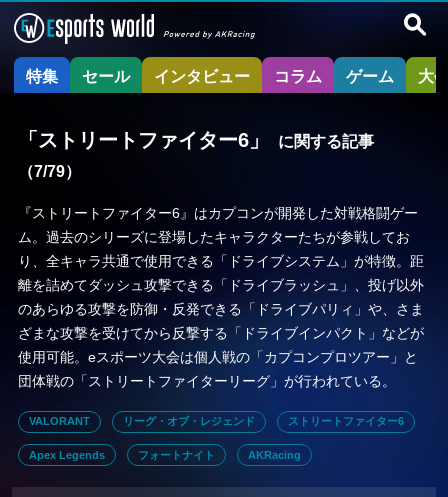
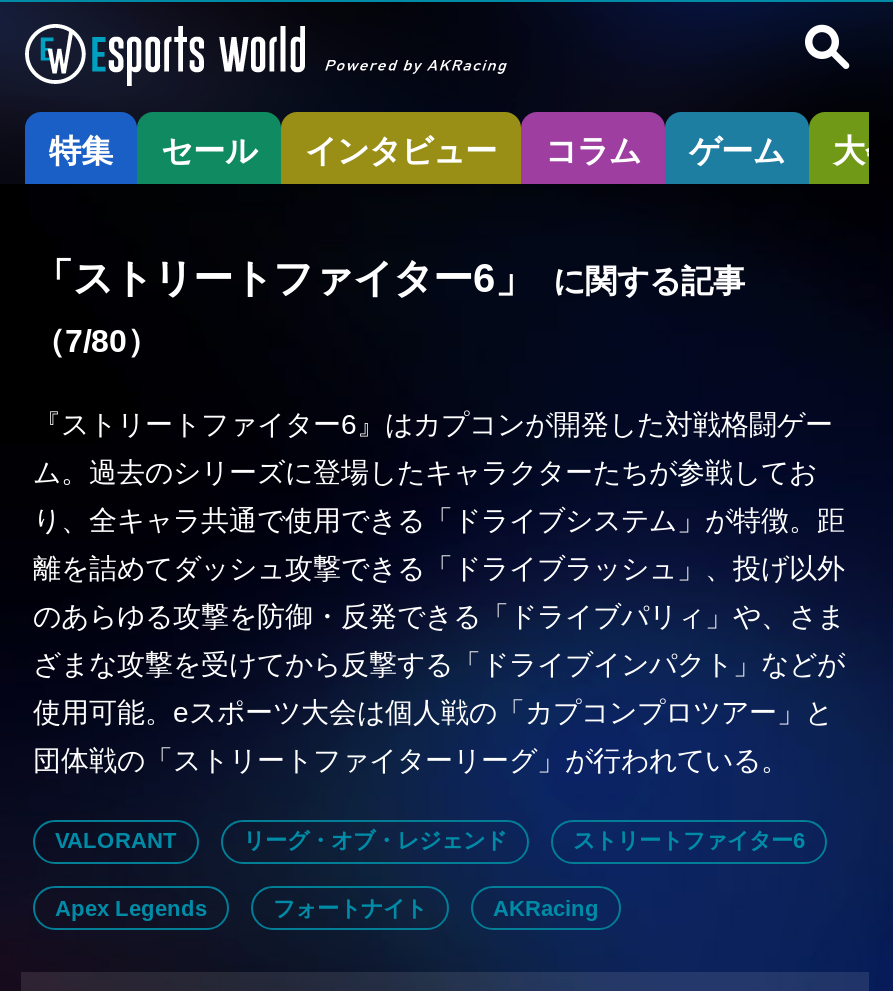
- （7/79）
+ （7/80）
